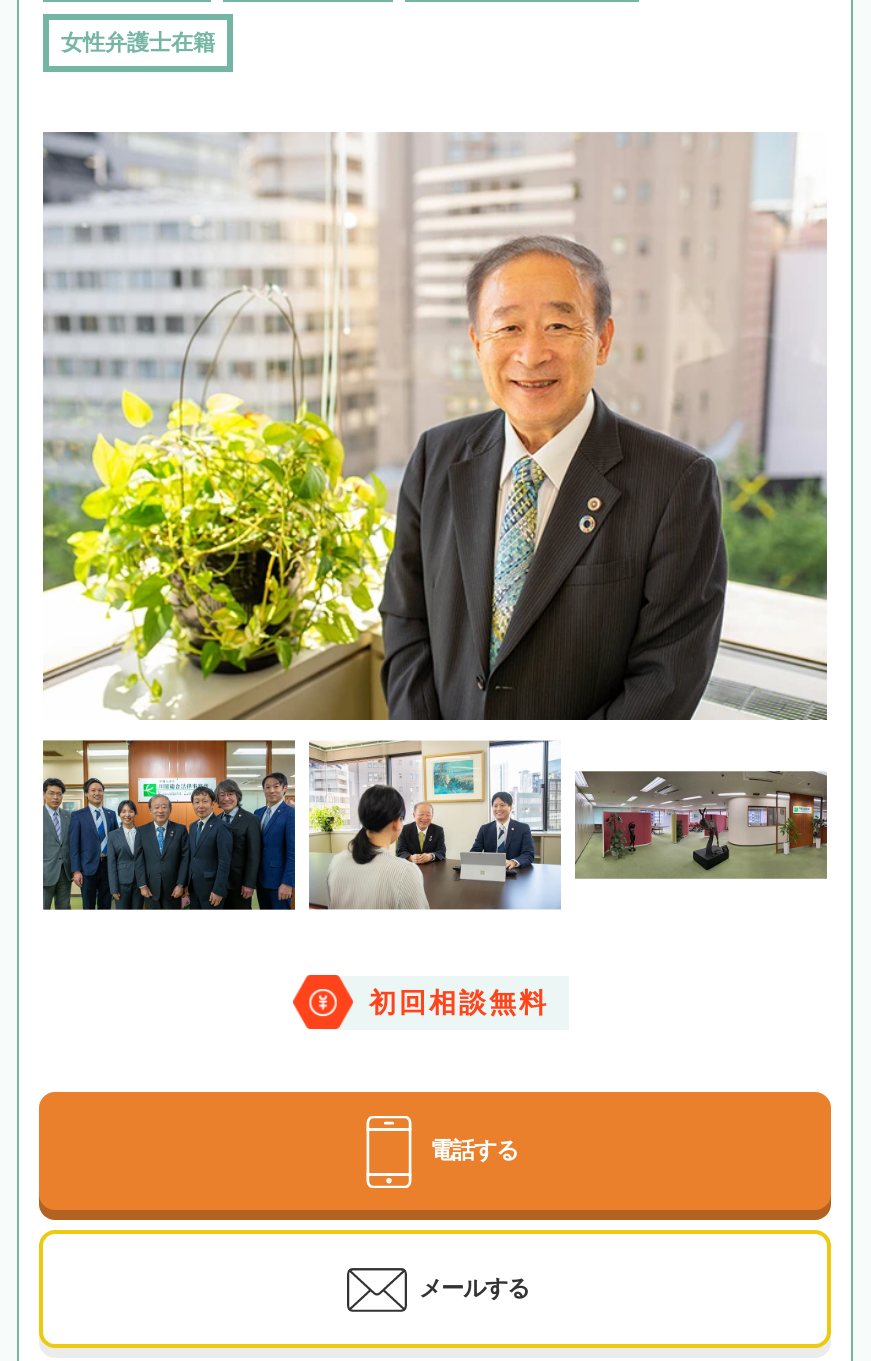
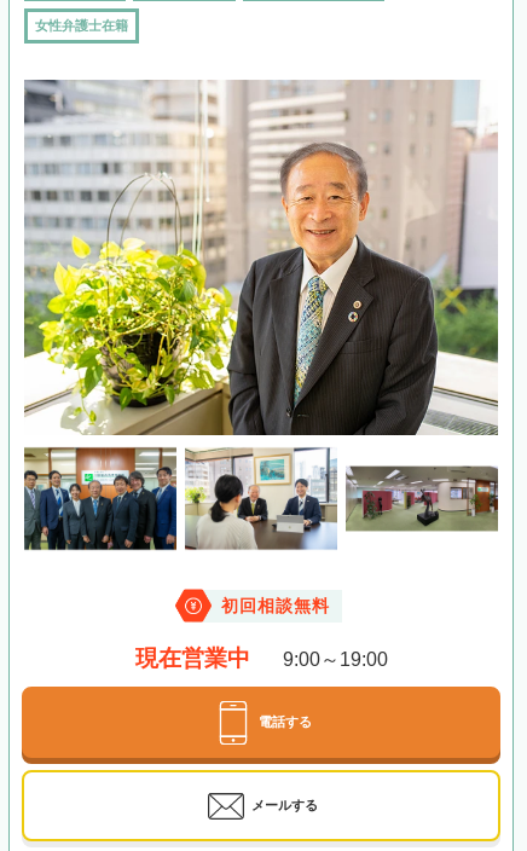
+ 現在営業中
+ 9:00～19:00
